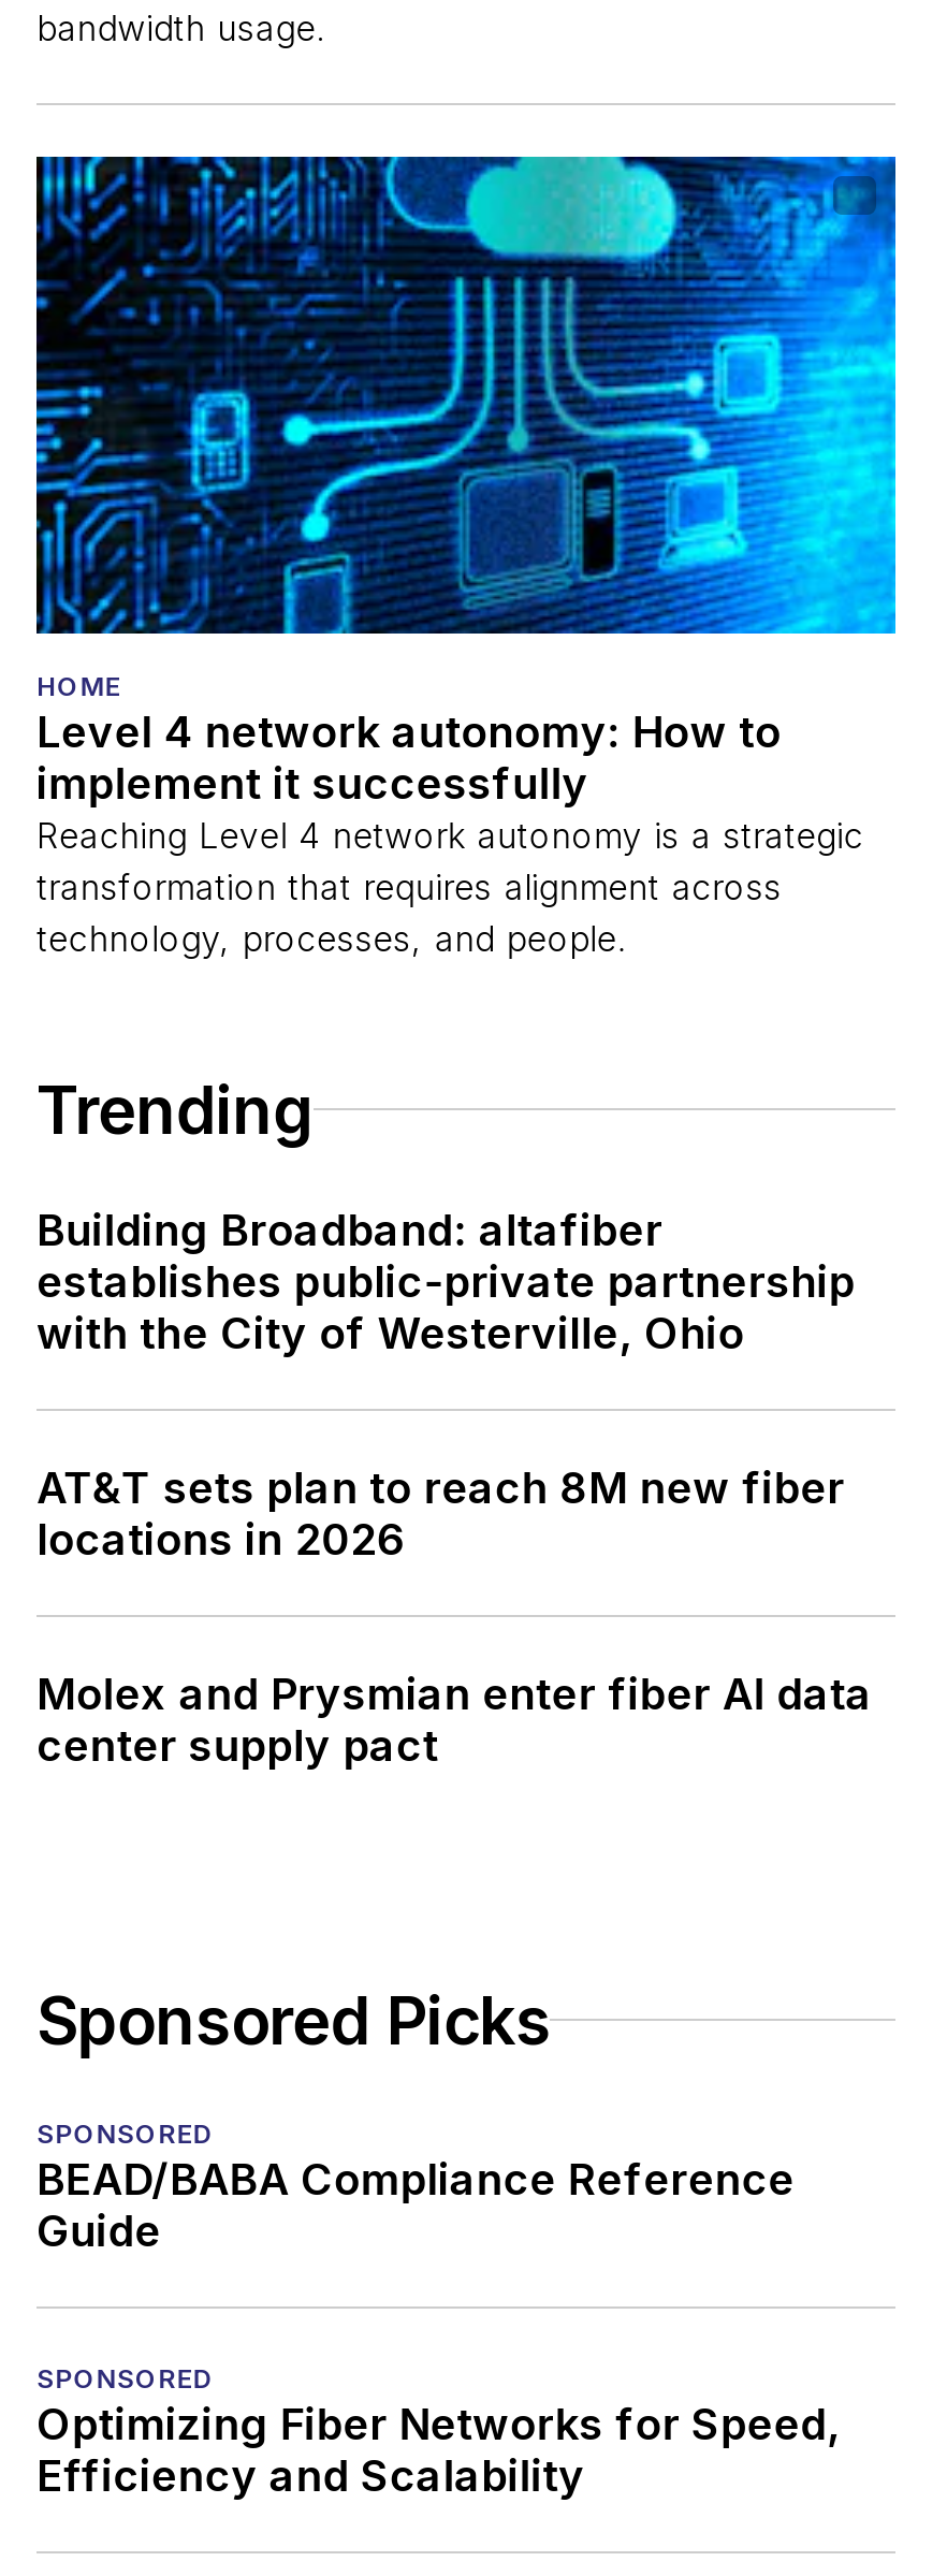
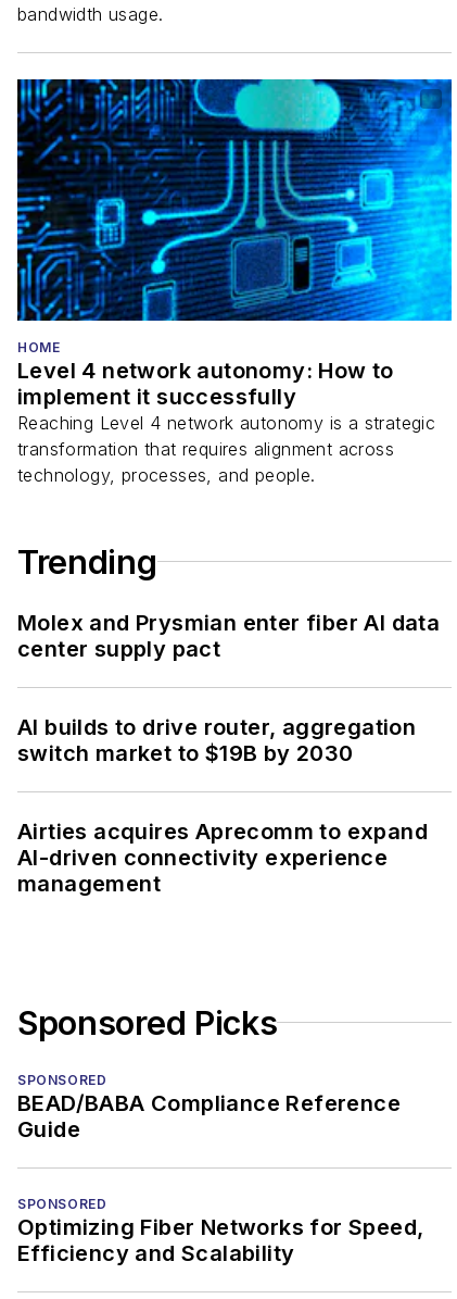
- Building Broadband: altafiber
- establishes public-private partnership
- with the City of Westerville, Ohio
- AT&T sets plan to reach 8M new fiber
- locations in 2026

moved up: Molex and Prysmian enter fiber AI data | center supply pact

+ AI builds to drive router, aggregation
+ switch market to $19B by 2030
+ Airties acquires Aprecomm to expand
+ AI-driven connectivity experience
+ management
